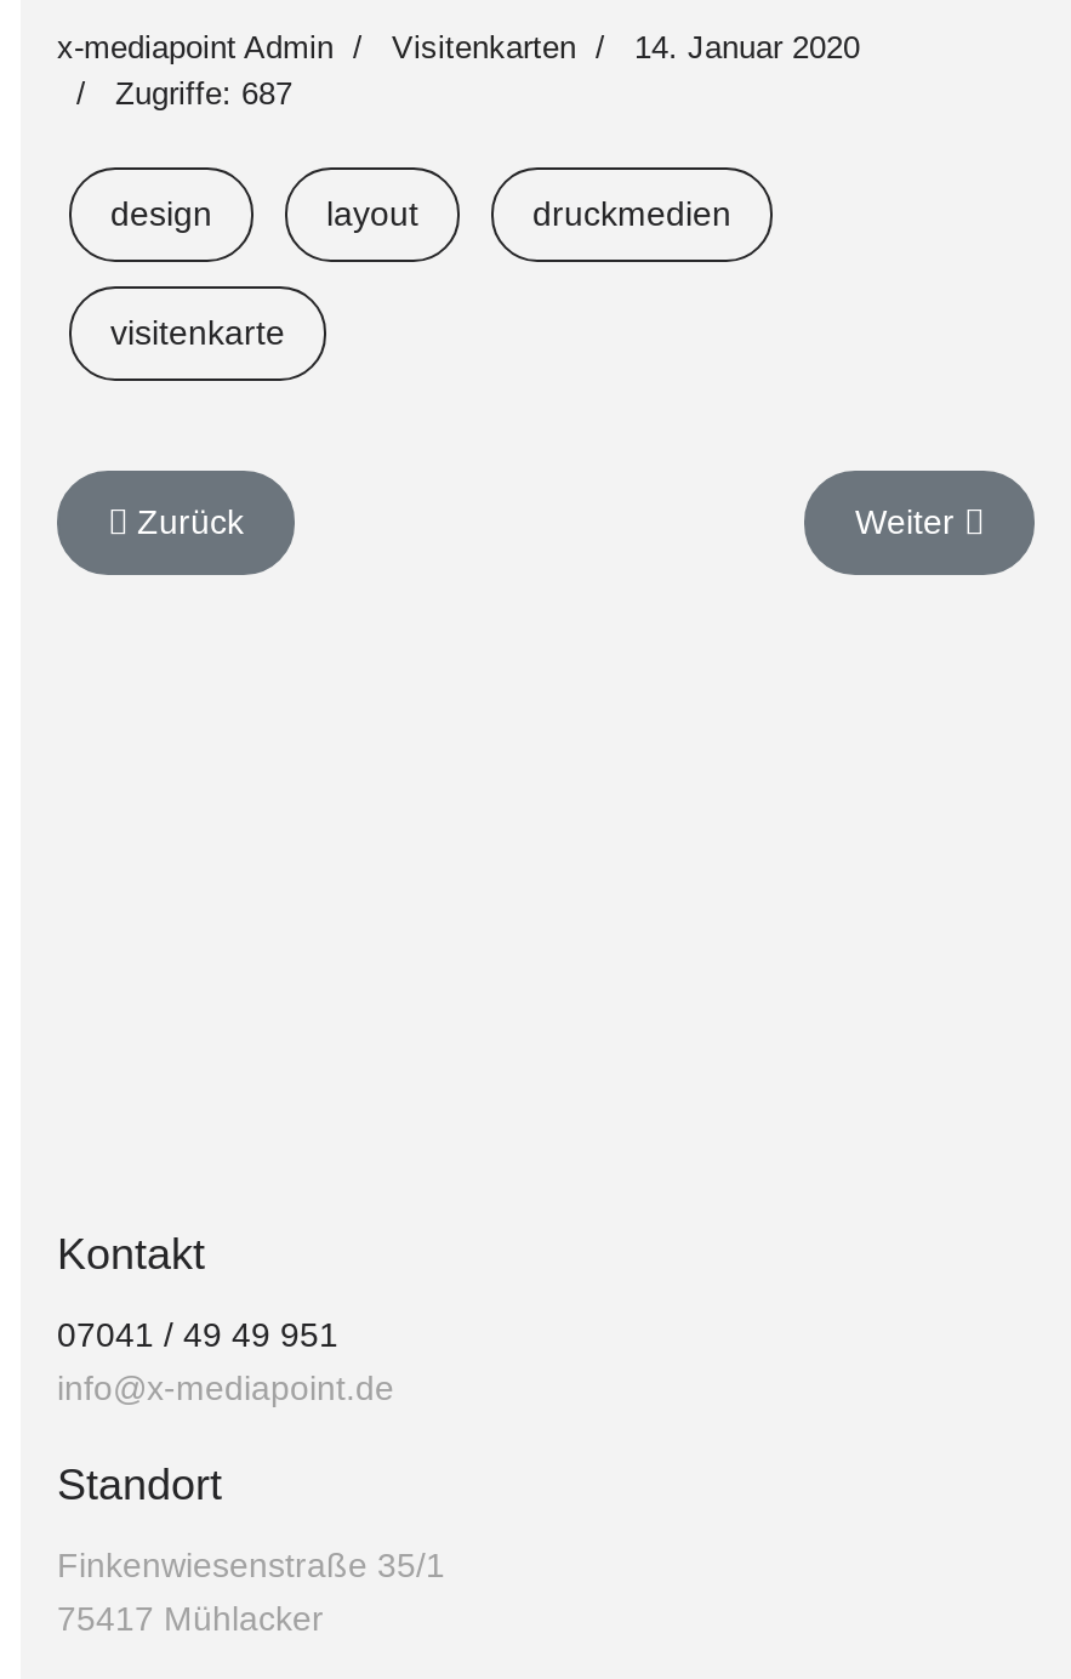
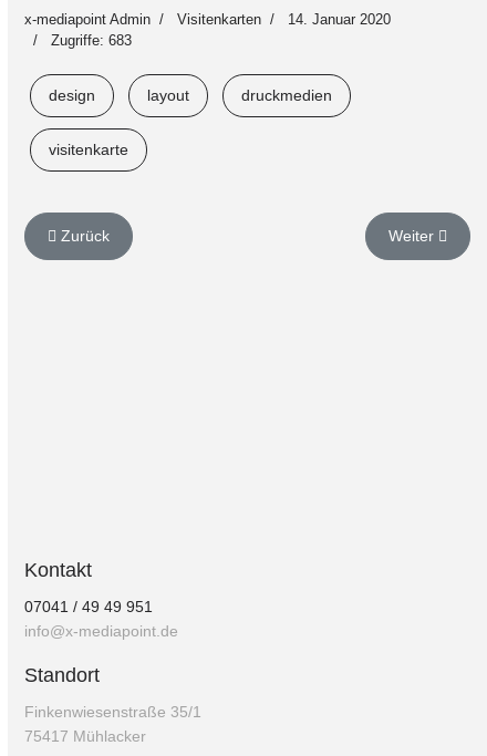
- Zugriffe: 687
+ Zugriffe: 683
